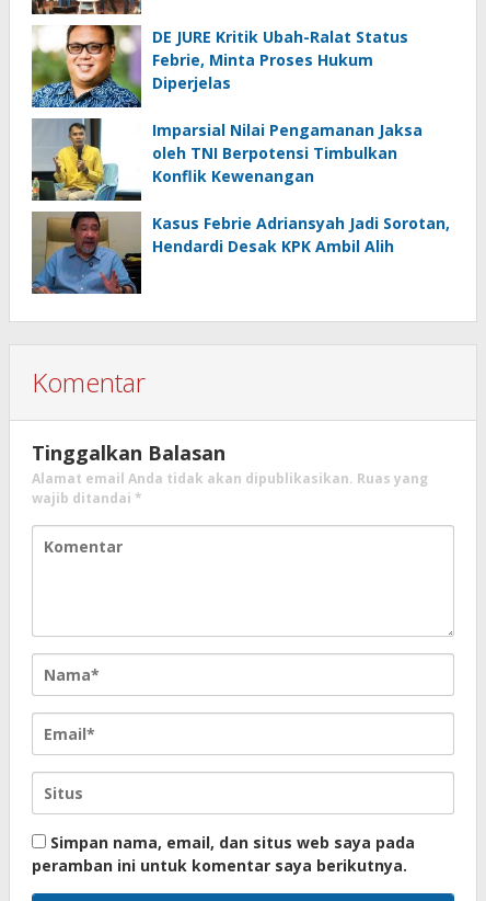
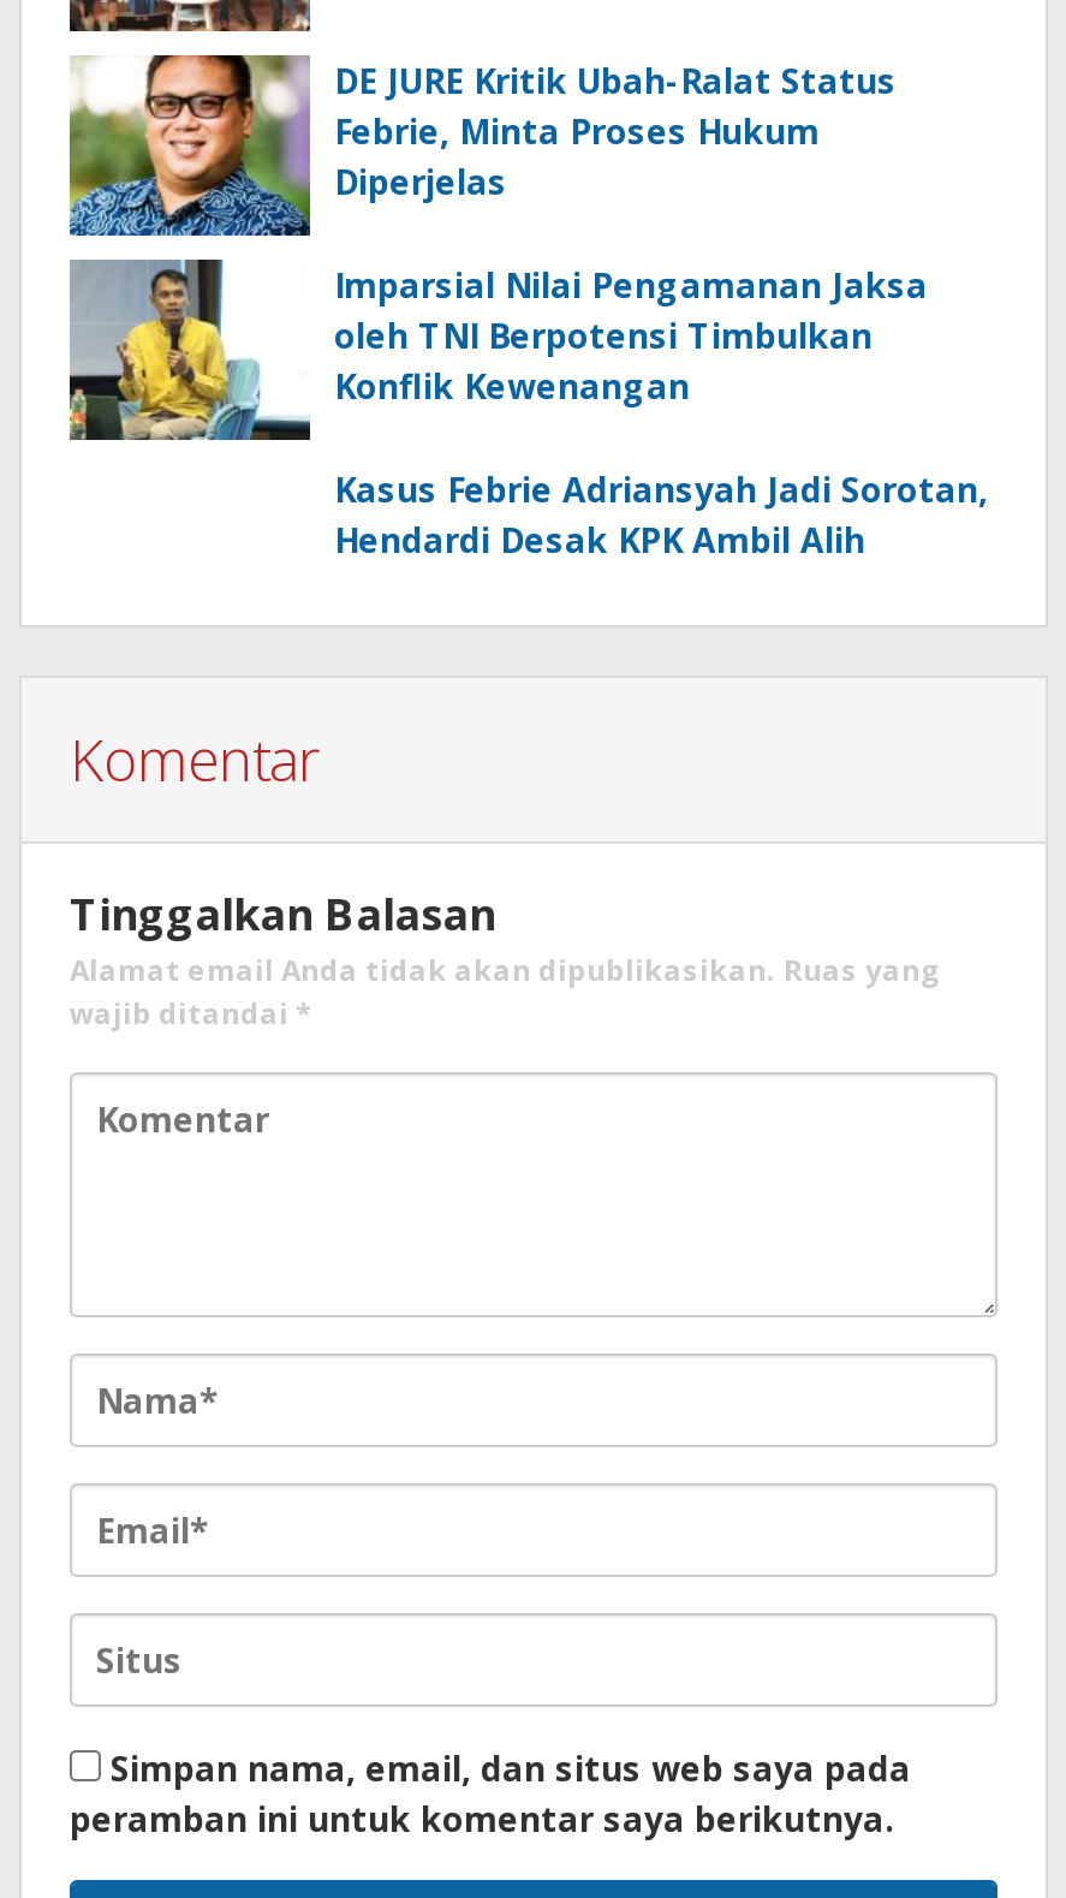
- [image]
